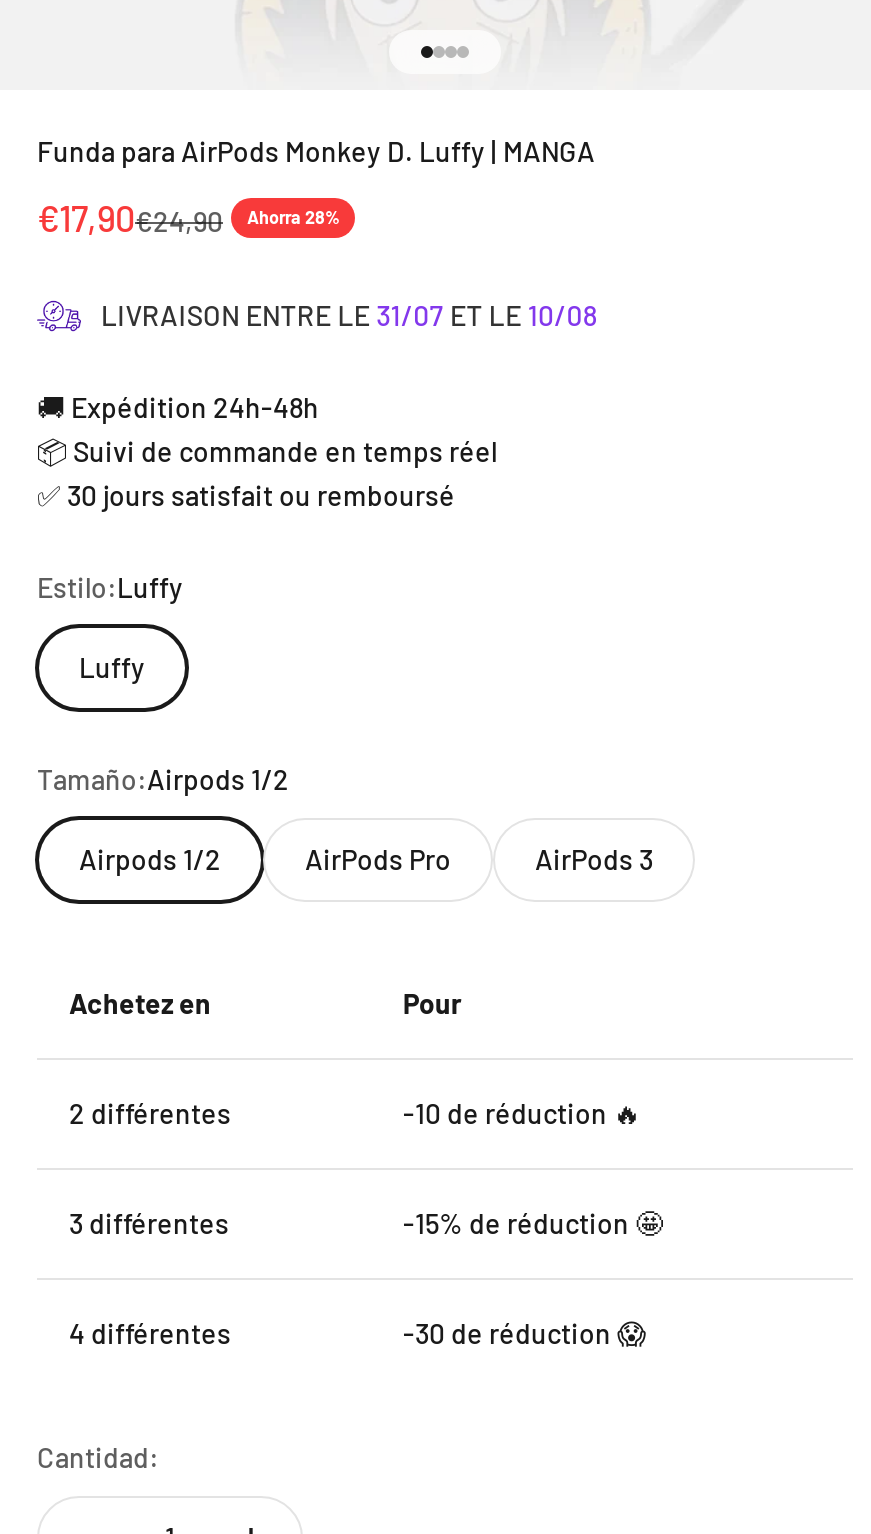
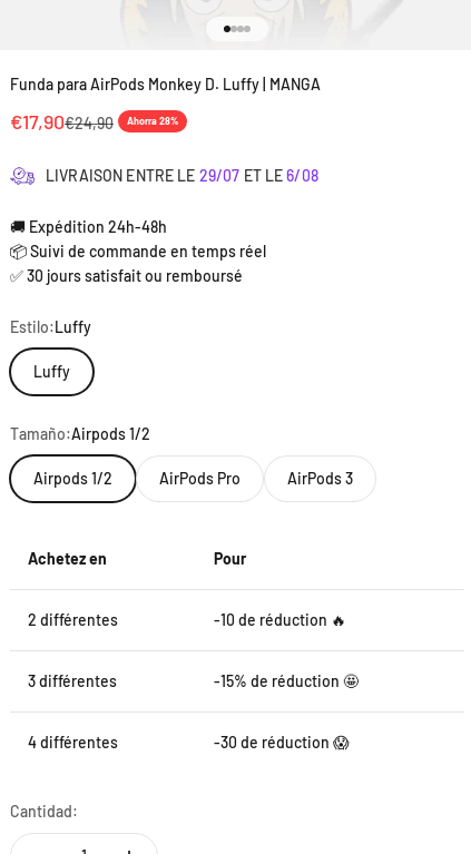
- LIVRAISON ENTRE LE 31/07 ET LE 10/08
+ LIVRAISON ENTRE LE 29/07 ET LE 6/08
